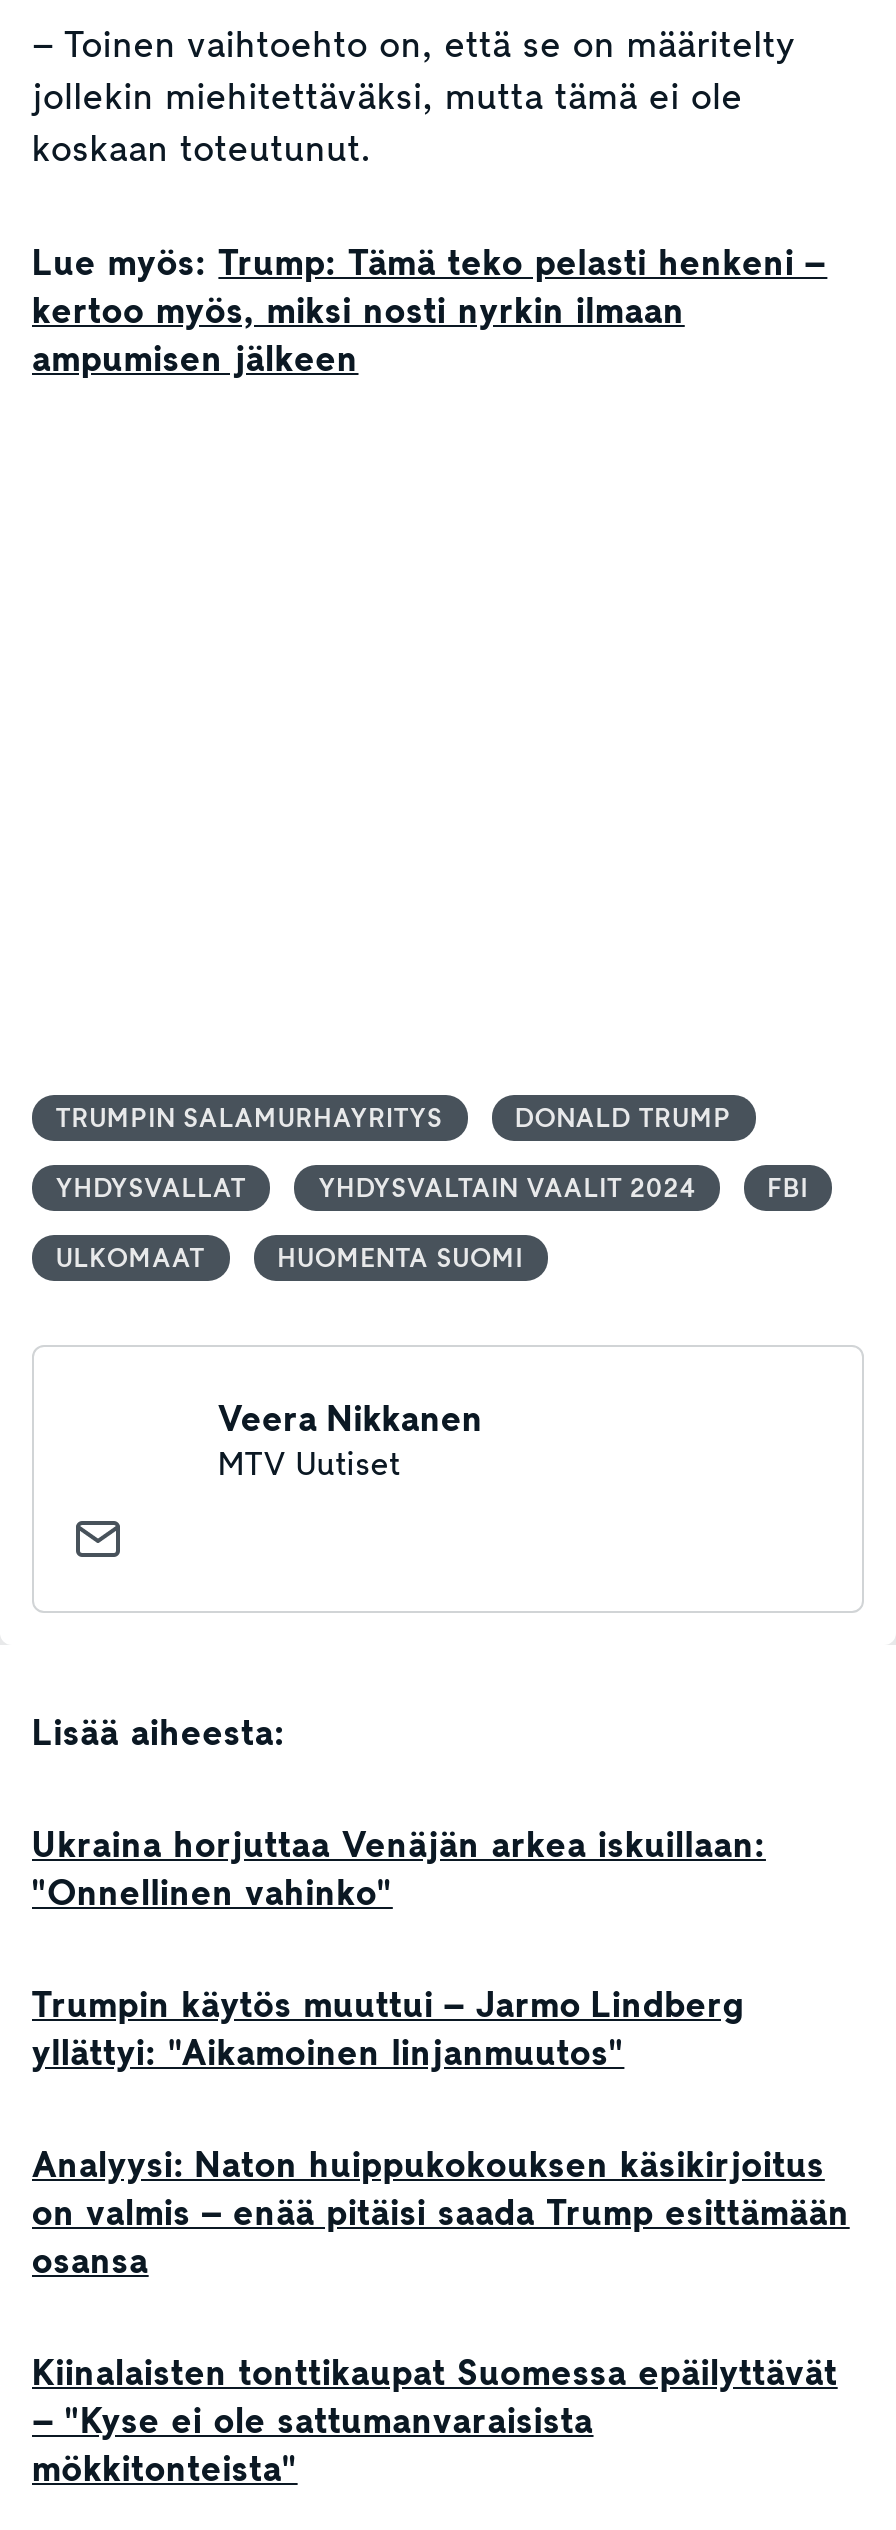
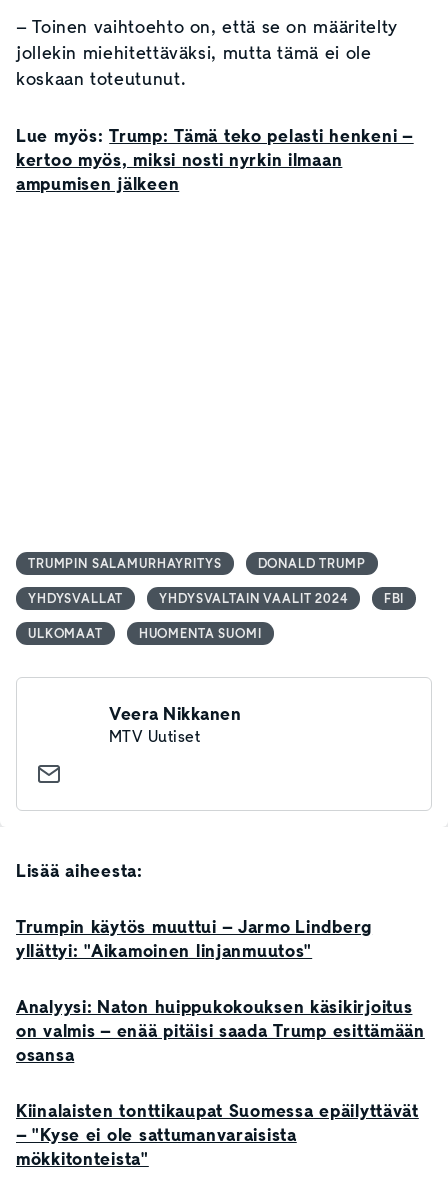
- Ukraina horjuttaa Venäjän arkea iskuillaan:
- "Onnellinen vahinko"
